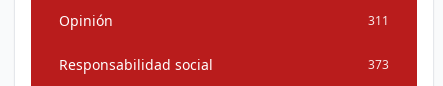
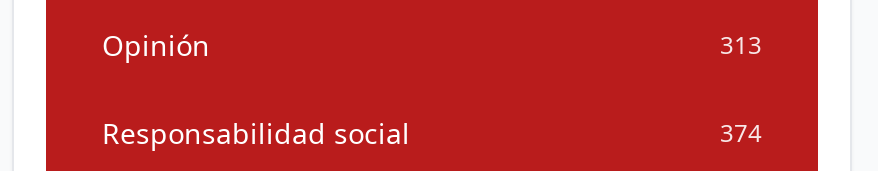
- 311
+ 313

- 373
+ 374
